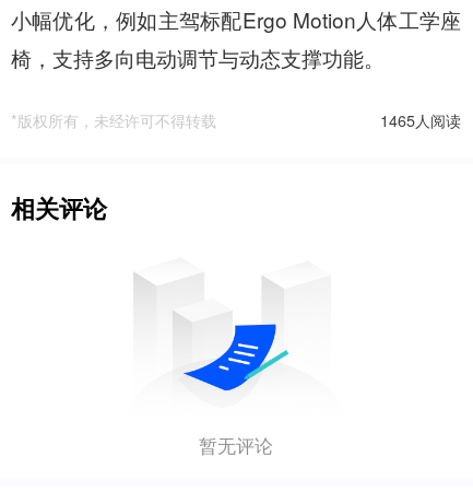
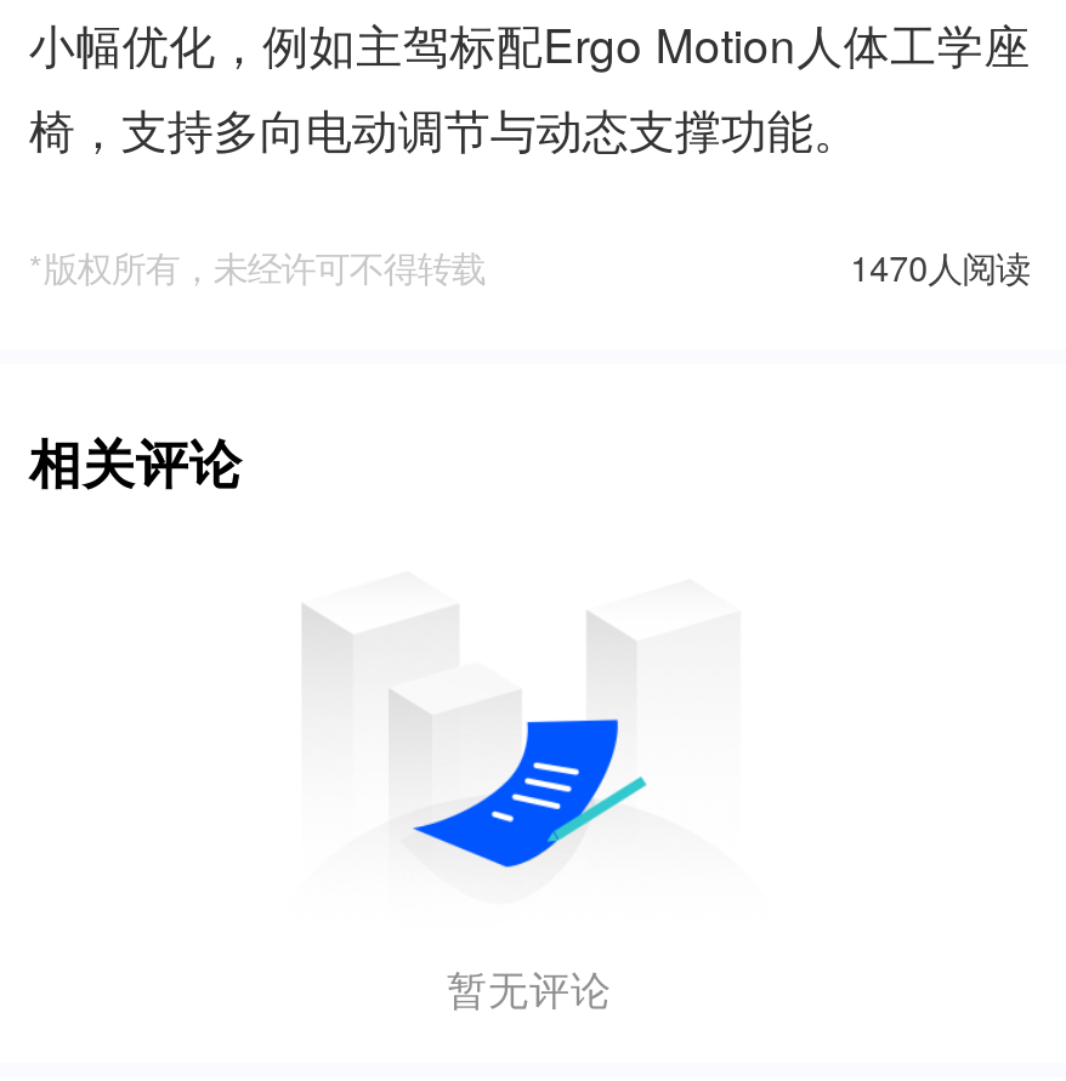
- 1465人阅读
+ 1470人阅读
